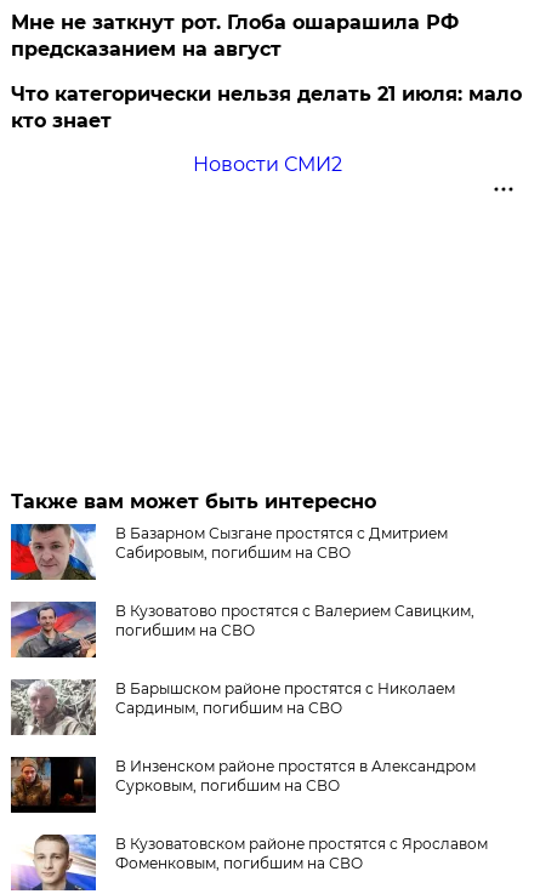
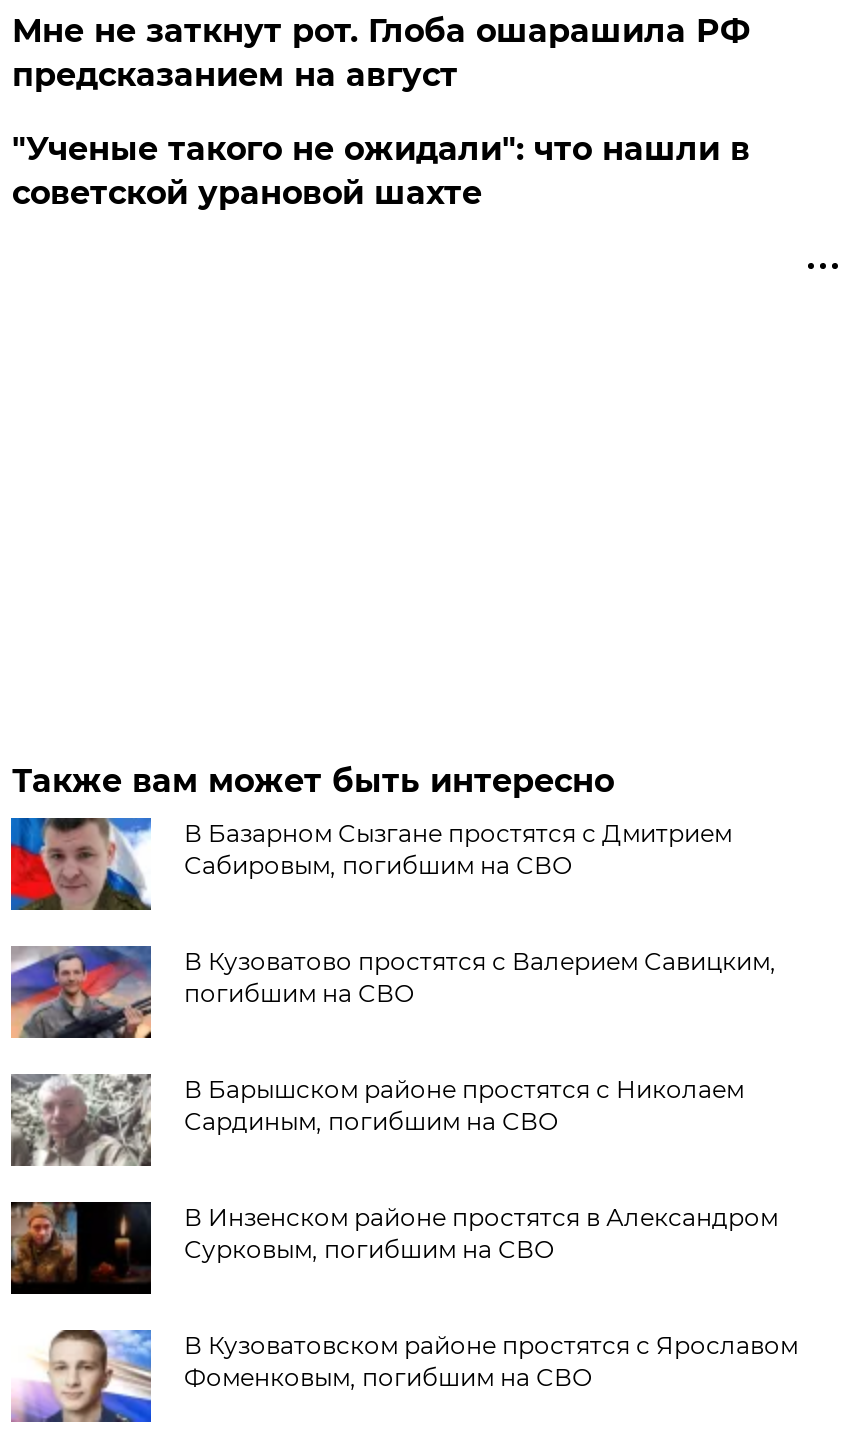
- Что категорически нельзя делать 21 июля: мало
- кто знает
- Новости СМИ2
+ "Ученые такого не ожидали": что нашли в
+ советской урановой шахте
